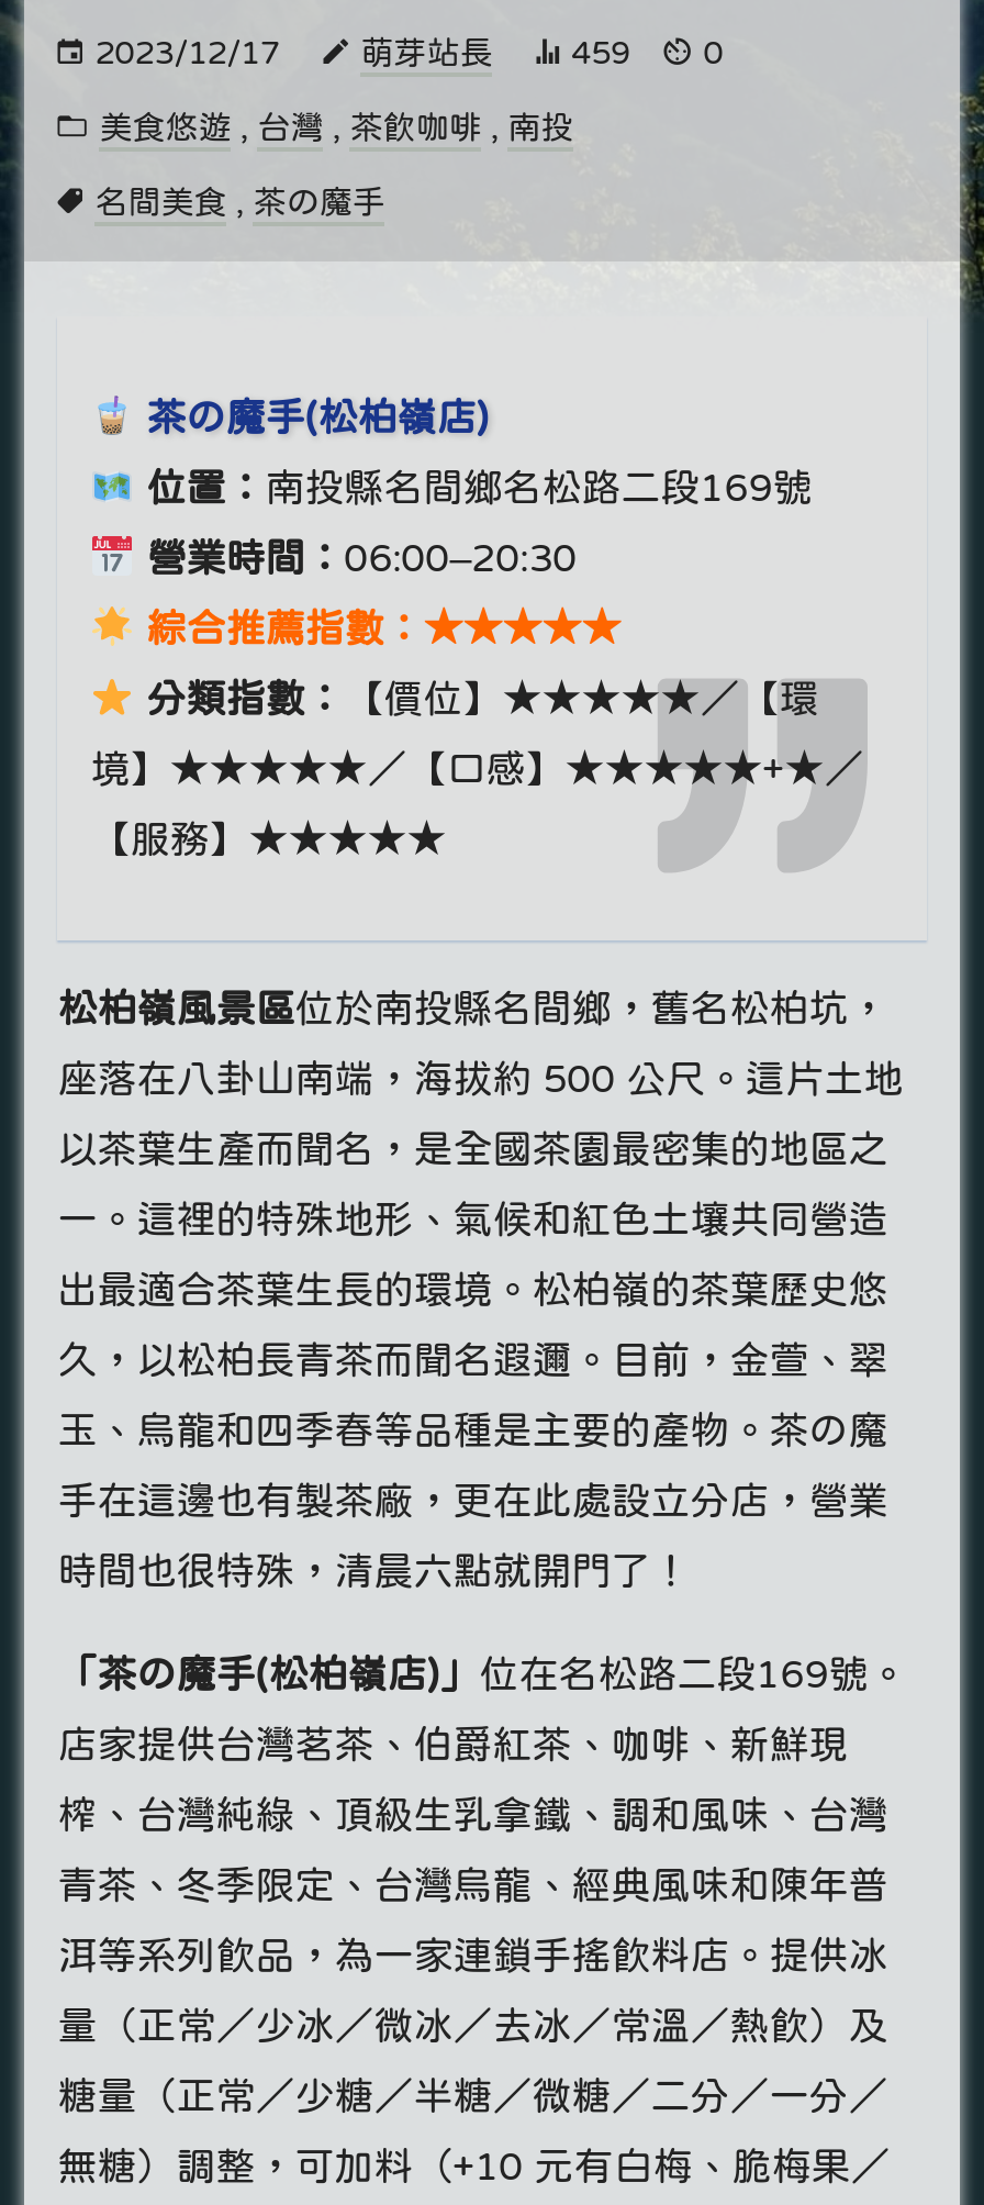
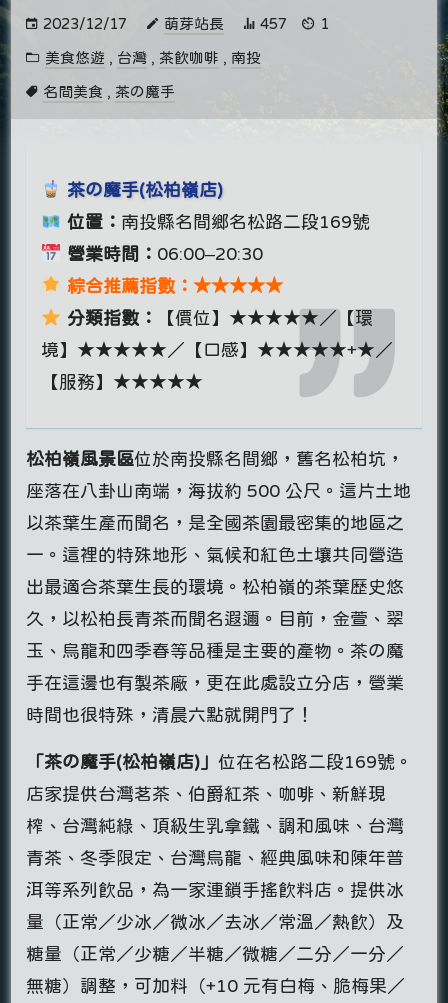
- 459
+ 457

- 0
+ 1
